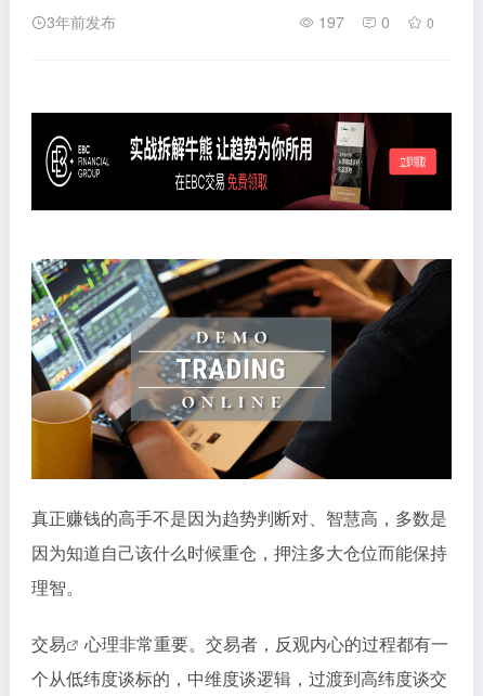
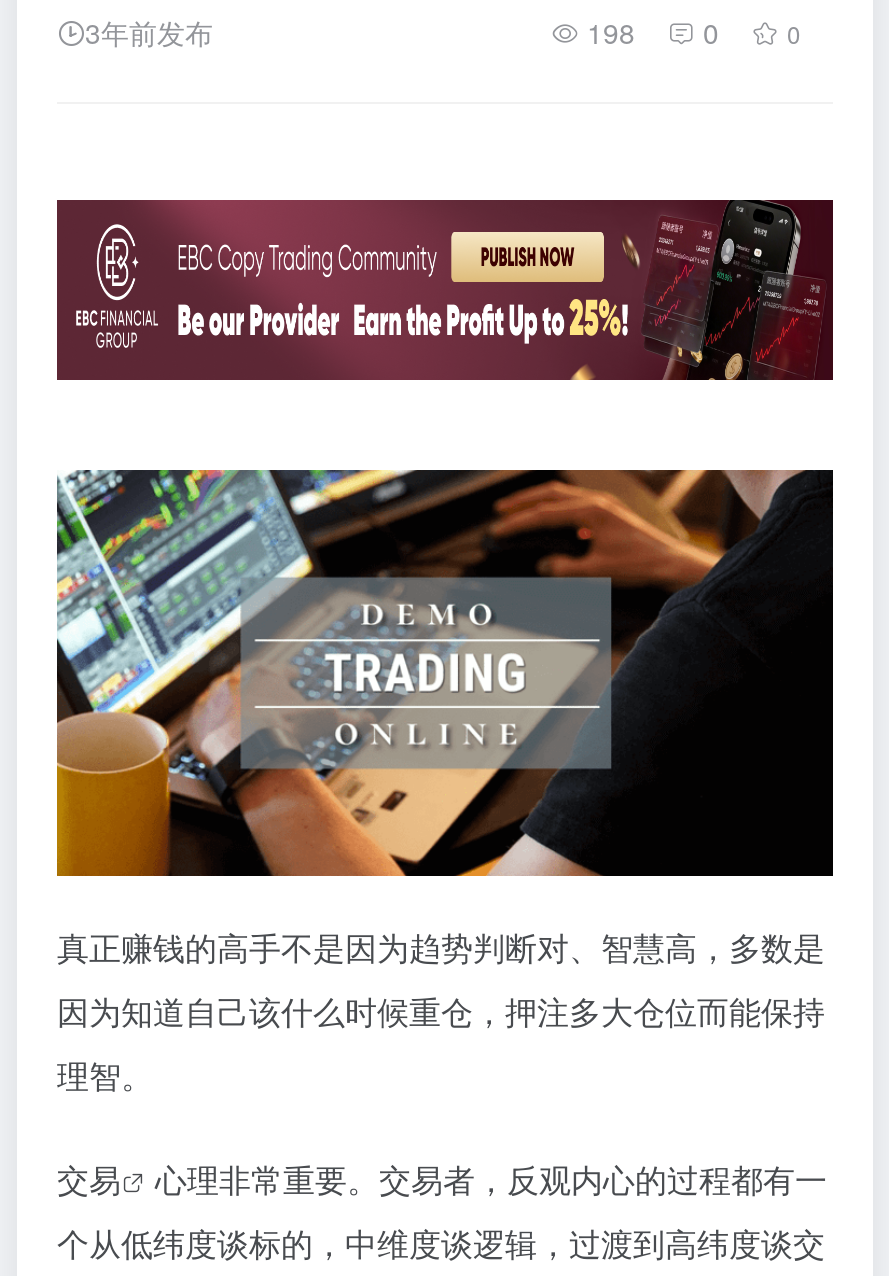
- 197 0 0
+ 198 0 0

- [image]
+ [image]
